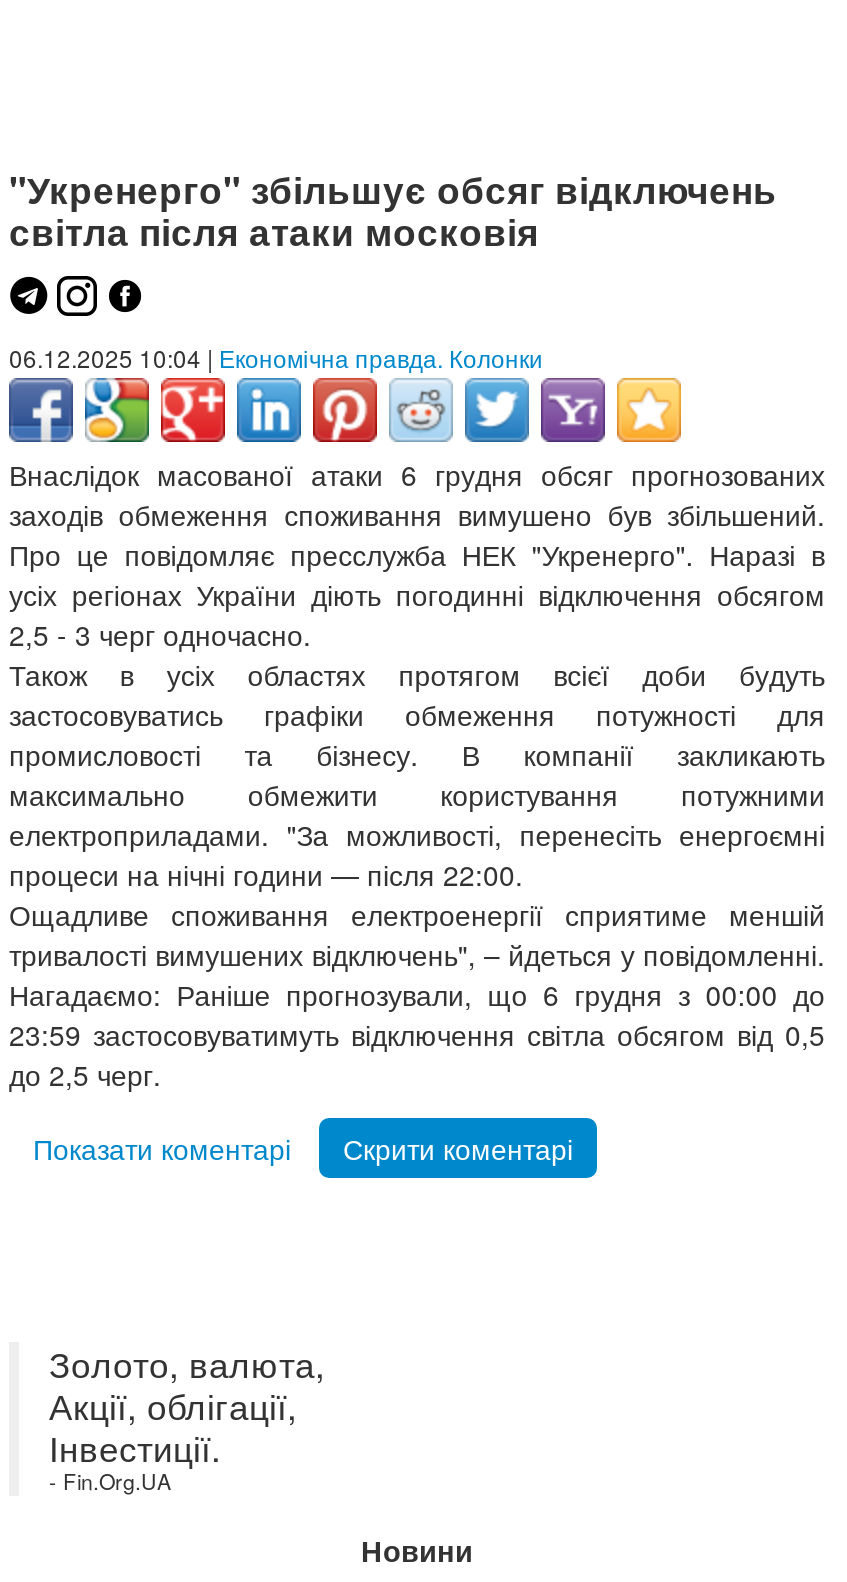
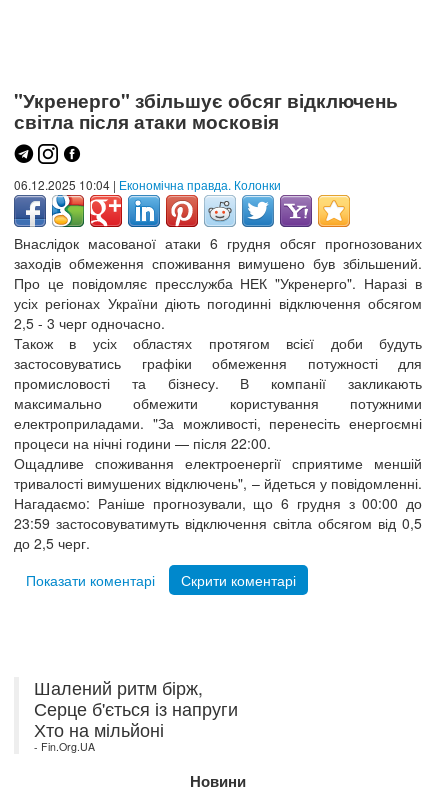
- Золото, валюта,
- Акції, облігації,
- Інвестиції.
+ Шалений ритм бірж,
+ Серце б'ється із напруги
+ Хто на мільйоні
